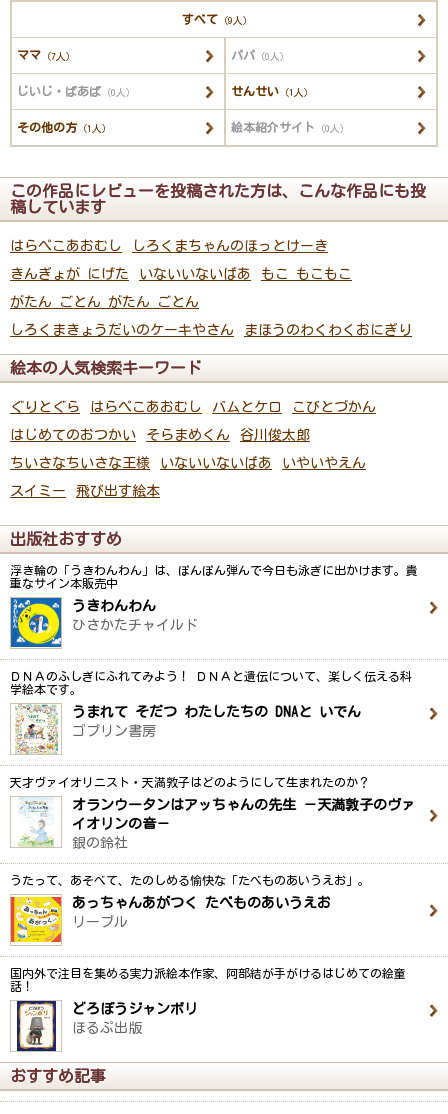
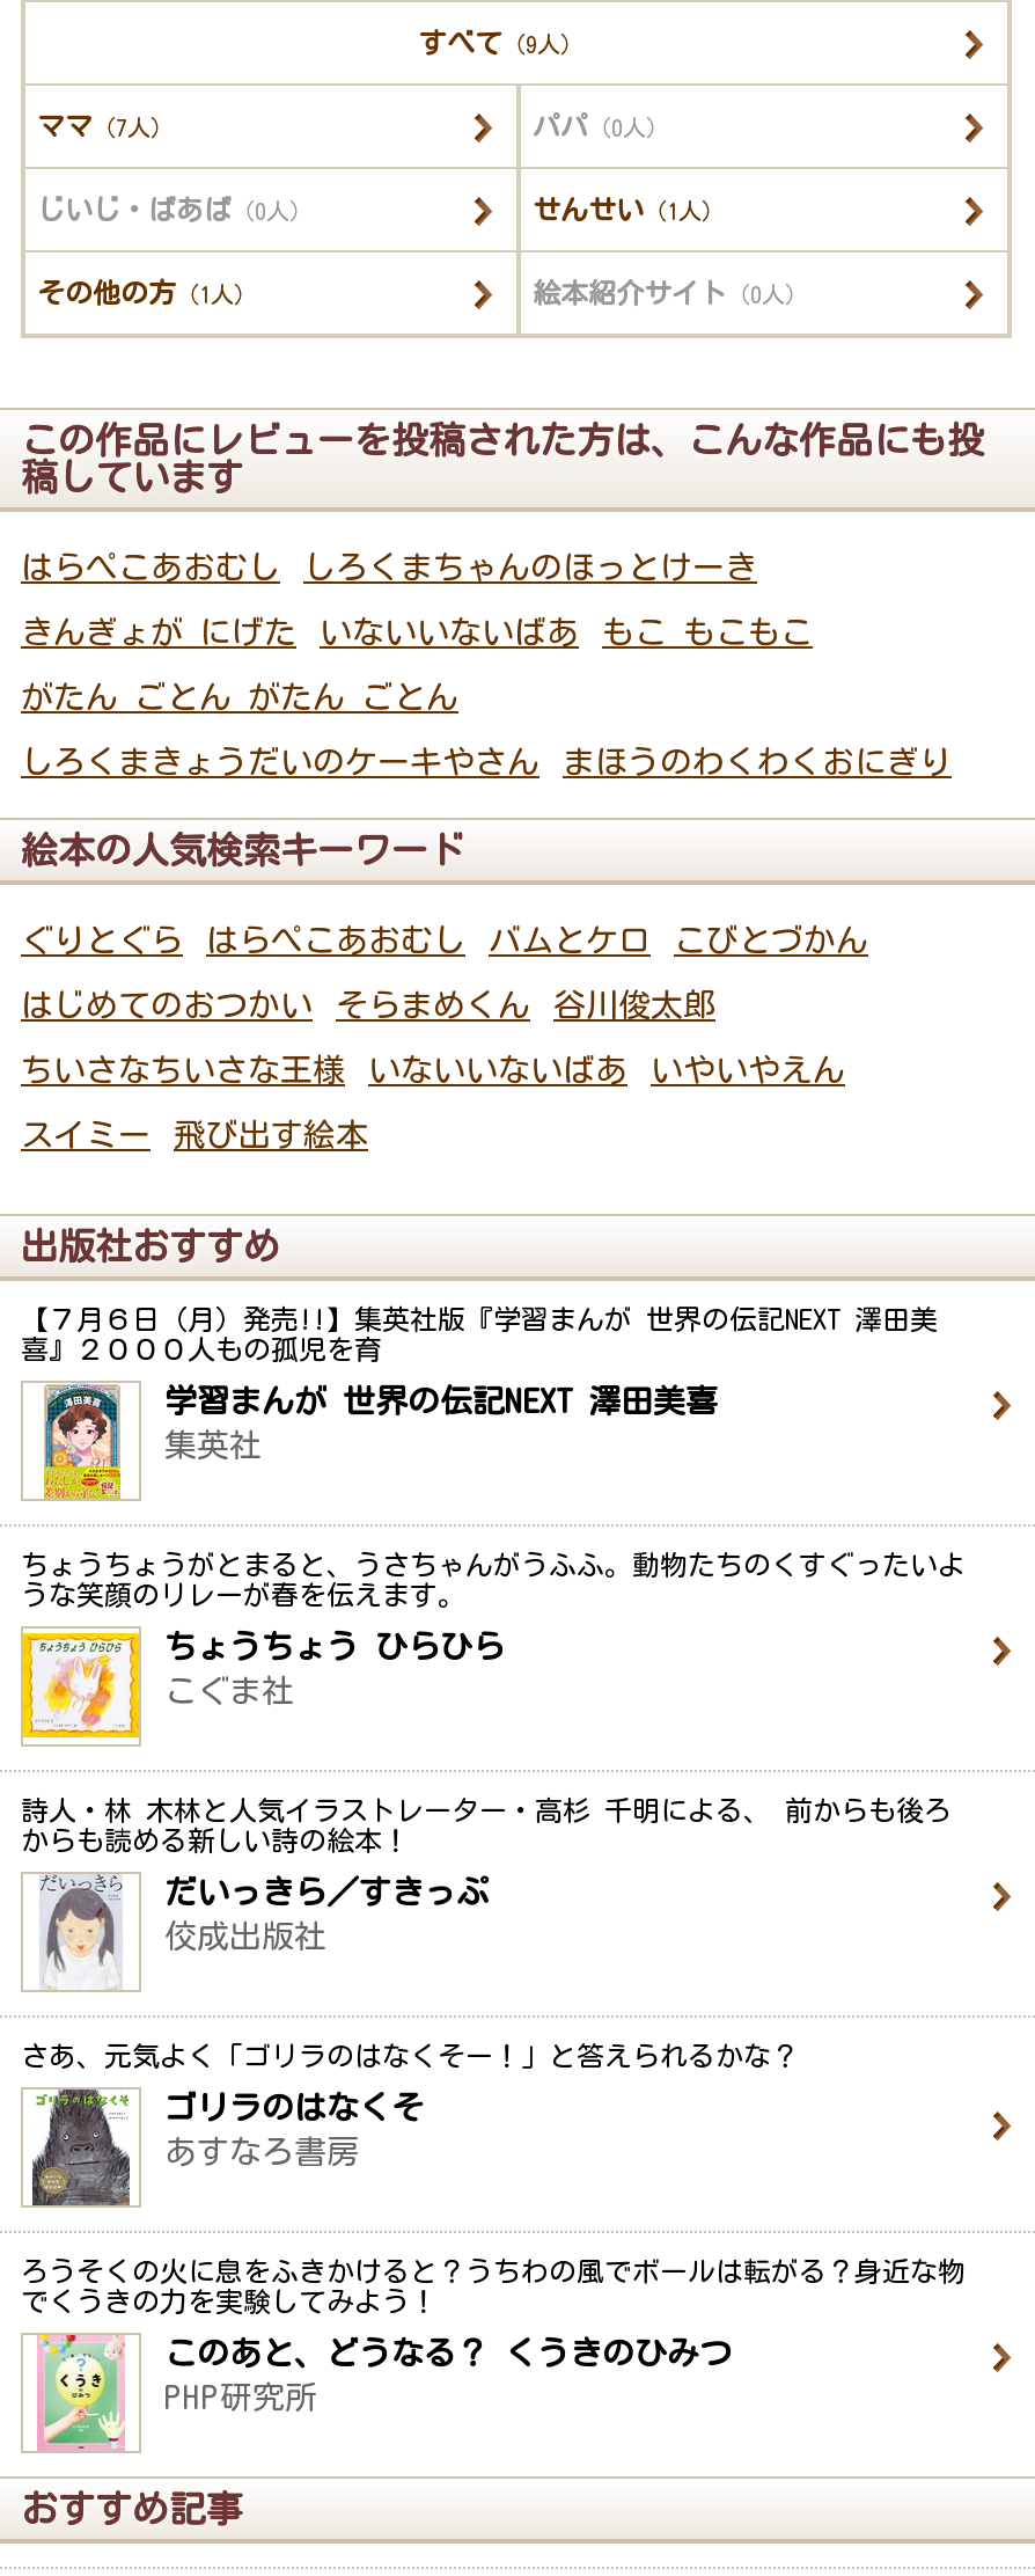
- 浮き輪の「うきわんわん」は、ぽんぽん弾んで今日も泳ぎに出かけます。貴
- 重なサイン本販売中
+ 【７月６日（月）発売!!】集英社版『学習まんが 世界の伝記NEXT 澤田美
+ 喜』２０００人もの孤児を育

- [image]
- うきわんわん
- ひさかたチャイルド
+ [image]
+ 学習まんが 世界の伝記NEXT 澤田美喜
+ 集英社

- ＤＮＡのふしぎにふれてみよう！ ＤＮＡと遺伝について、楽しく伝える科
- 学絵本です。
+ ちょうちょうがとまると、うさちゃんがうふふ。動物たちのくすぐったいよ
+ うな笑顔のリレーが春を伝えます。

- [image]
- うまれて そだつ わたしたちの DNAと いでん
- ゴブリン書房
+ [image]
+ ちょうちょう ひらひら
+ こぐま社

- 天才ヴァイオリニスト・天満敦子はどのようにして生まれたのか？
+ 詩人・林 木林と人気イラストレーター・高杉 千明による、 前からも後ろ
+ からも読める新しい詩の絵本！

- [image]
- オランウータンはアッちゃんの先生 －天満敦子のヴァ
- イオリンの音－
- 銀の鈴社
+ [image]
+ だいっきら／すきっぷ
+ 佼成出版社

- うたって、あそべて、たのしめる愉快な「たべものあいうえお」。
+ さあ、元気よく「ゴリラのはなくそー！」と答えられるかな？

- [image]
- あっちゃんあがつく たべものあいうえお
- リーブル
+ [image]
+ ゴリラのはなくそ
+ あすなろ書房

- 国内外で注目を集める実力派絵本作家、阿部結が手がけるはじめての絵童
- 話！
+ ろうそくの火に息をふきかけると？うちわの風でボールは転がる？身近な物
+ でくうきの力を実験してみよう！

- [image]
- どろぼうジャンボリ
- ほるぷ出版
+ [image]
+ このあと、どうなる？ くうきのひみつ
+ PHP研究所
